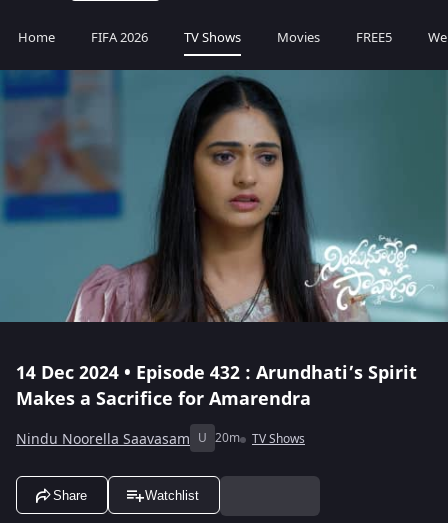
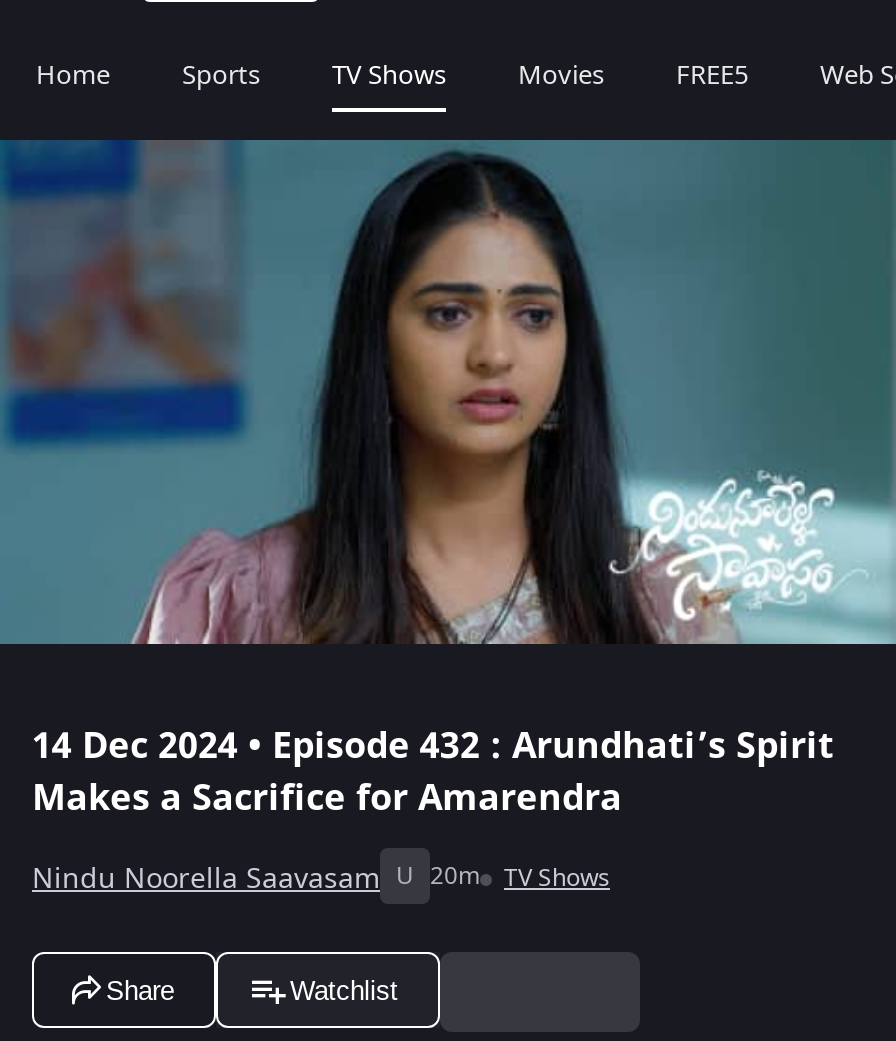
- FIFA 2026
+ Sports
